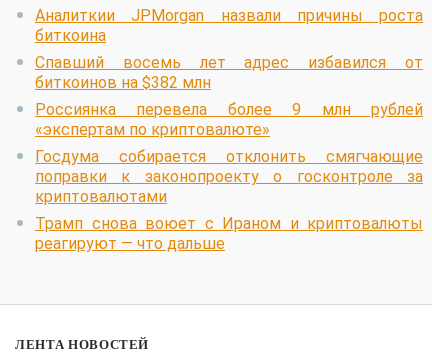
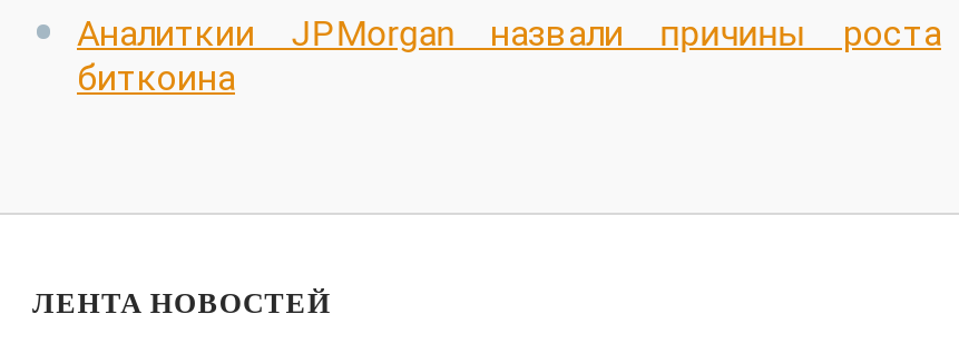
- Спавший восемь лет адрес избавился от
- биткоинов на $382 млн
- Россиянка перевела более 9 млн рублей
- «экспертам по криптовалюте»
- Госдума собирается отклонить смягчающие
- поправки к законопроекту о госконтроле за
- криптовалютами
- Трамп снова воюет с Ираном и криптовалюты
- реагируют — что дальше
